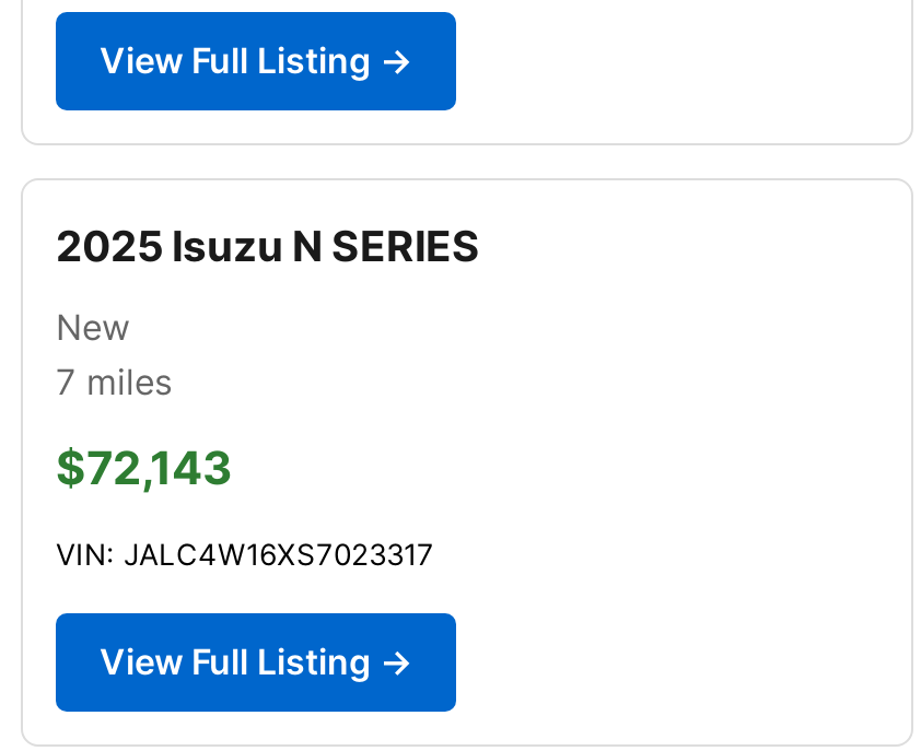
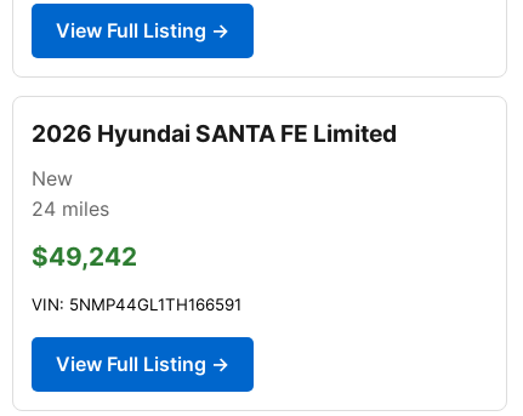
- 2025 Isuzu N SERIES
+ 2026 Hyundai SANTA FE Limited

- 7 miles
+ 24 miles

- $72,143
+ $49,242

- VIN: JALC4W16XS7023317
+ VIN: 5NMP44GL1TH166591
